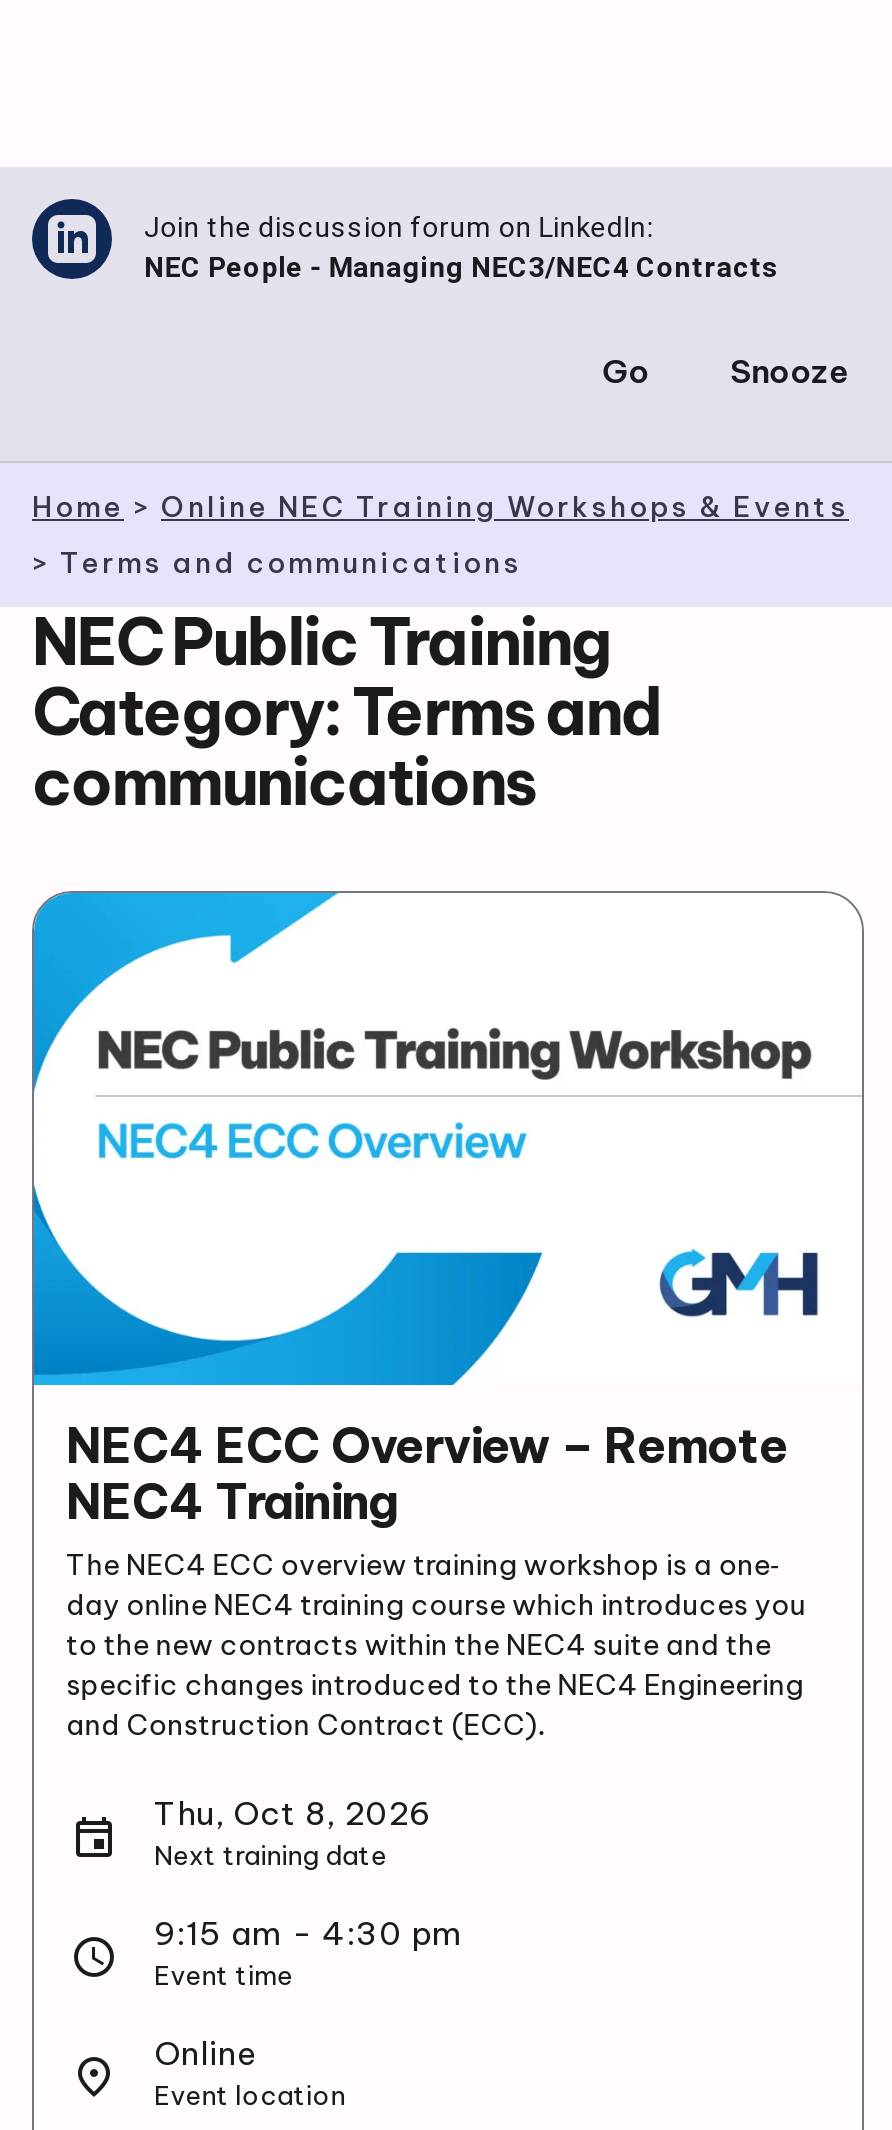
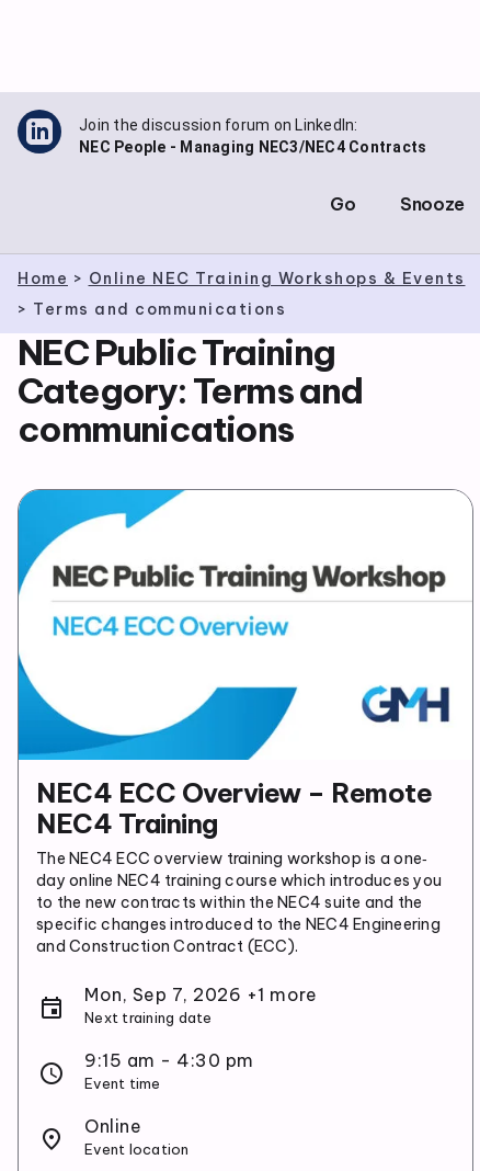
- Thu, Oct 8, 2026
+ Mon, Sep 7, 2026 +1 more
